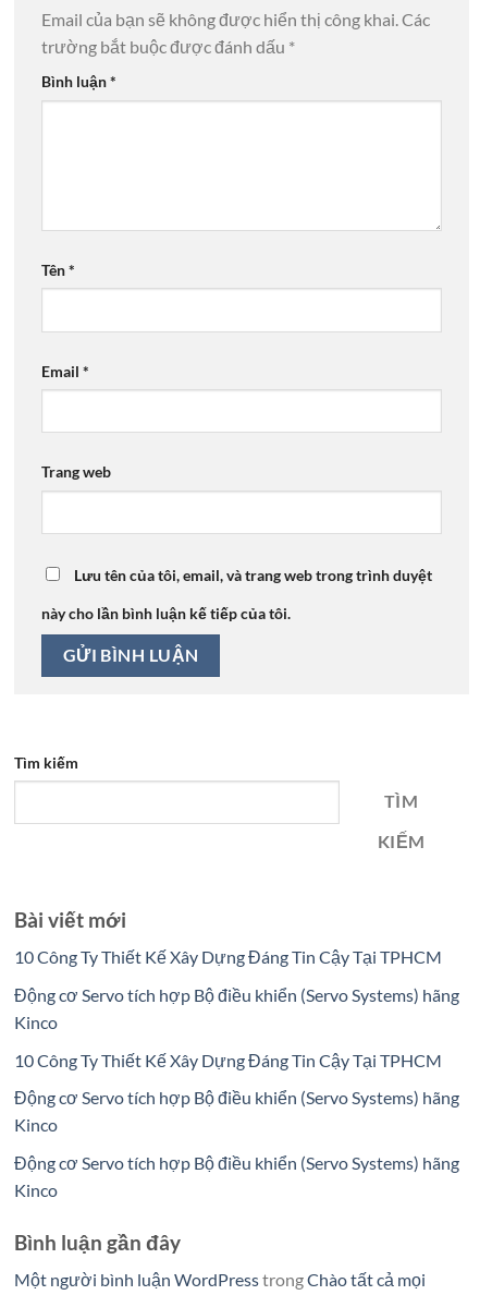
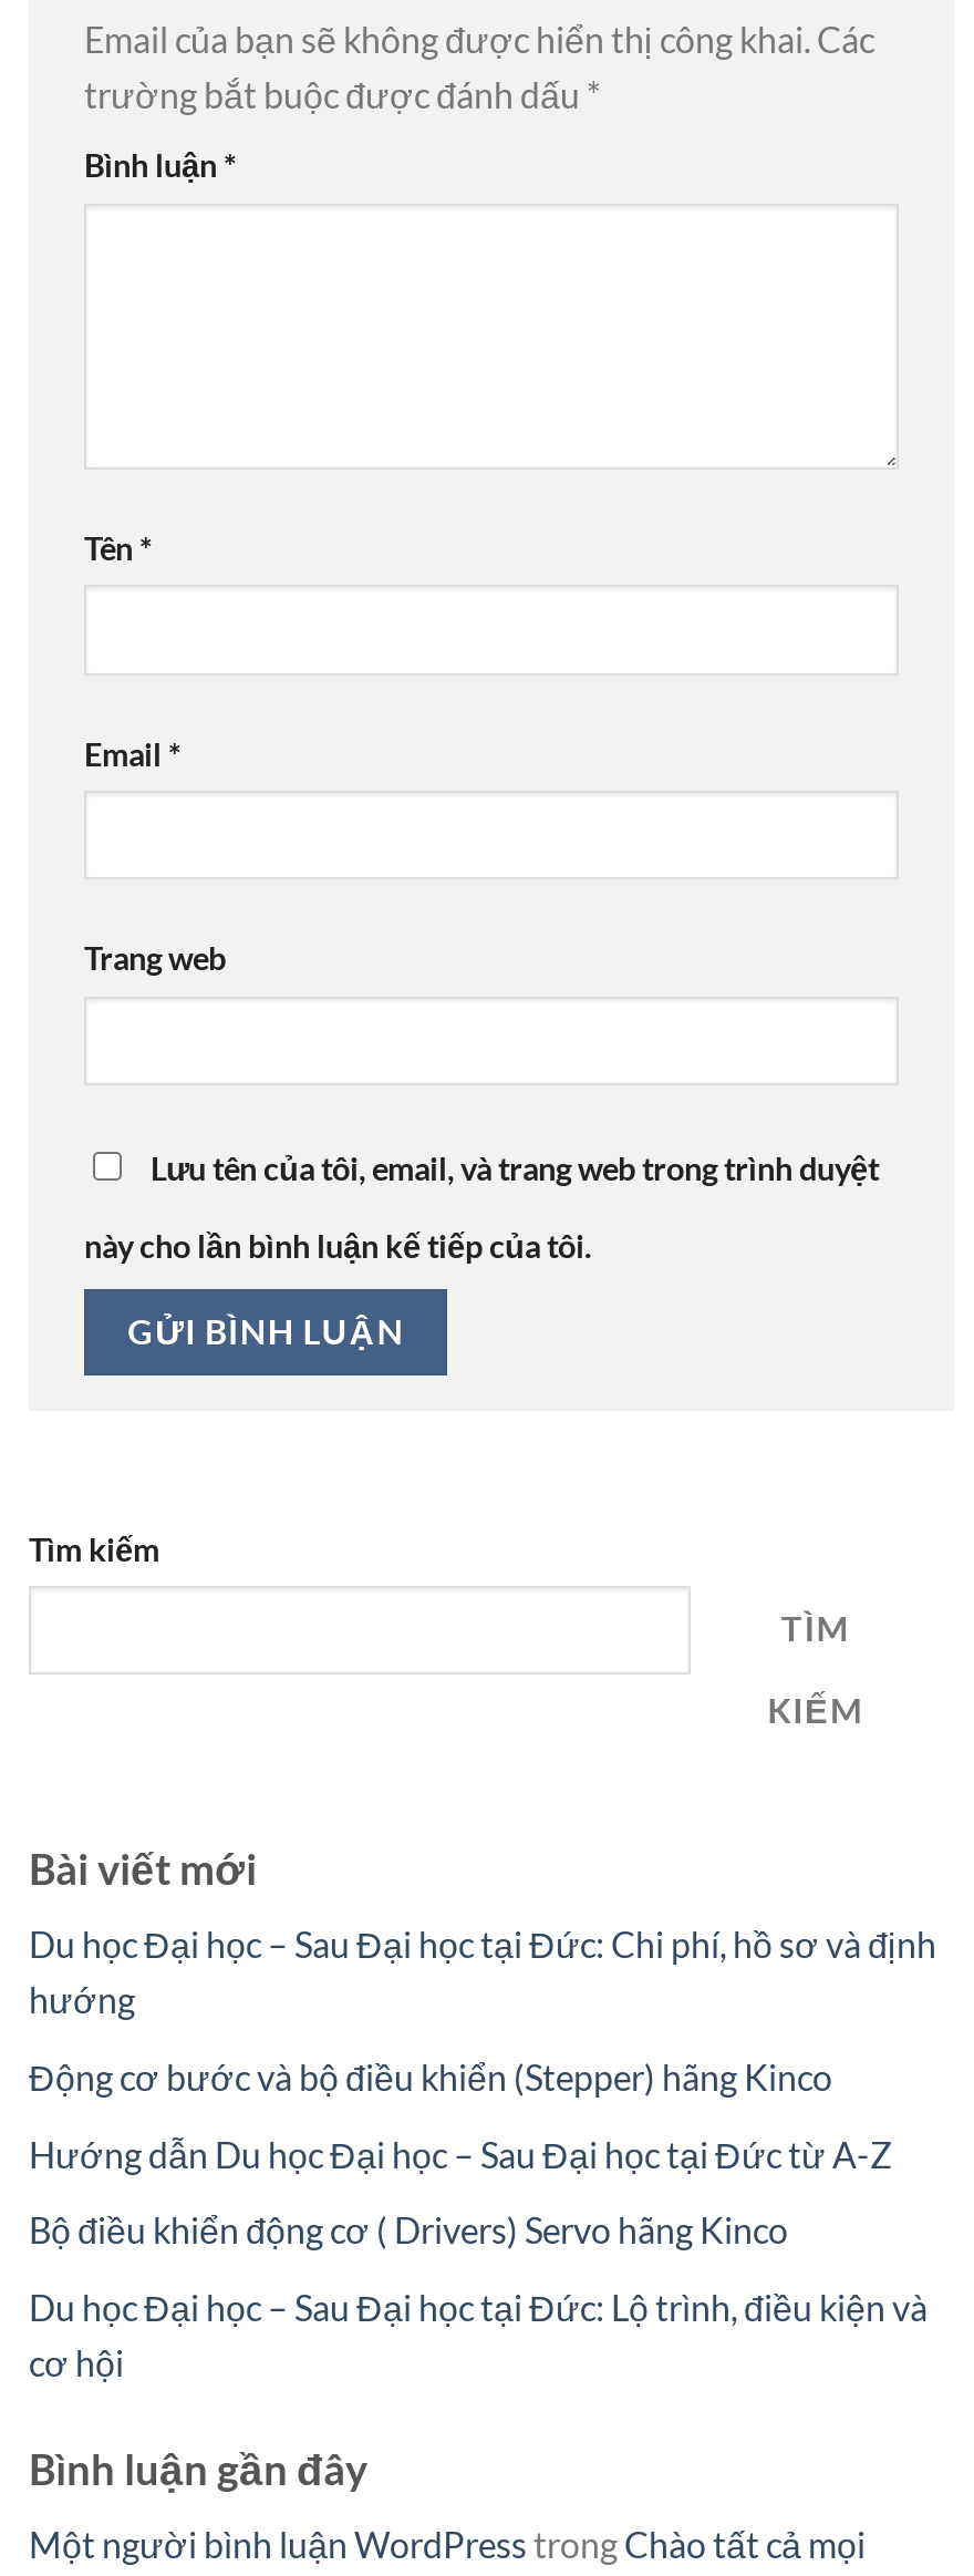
- 10 Công Ty Thiết Kế Xây Dựng Đáng Tin Cậy Tại TPHCM
+ Du học Đại học – Sau Đại học tại Đức: Chi phí, hồ sơ và định
+ hướng

- Động cơ Servo tích hợp Bộ điều khiển (Servo Systems) hãng
- Kinco
+ Động cơ bước và bộ điều khiển (Stepper) hãng Kinco

- 10 Công Ty Thiết Kế Xây Dựng Đáng Tin Cậy Tại TPHCM
+ Hướng dẫn Du học Đại học – Sau Đại học tại Đức từ A-Z

- Động cơ Servo tích hợp Bộ điều khiển (Servo Systems) hãng
- Kinco
+ Bộ điều khiển động cơ ( Drivers) Servo hãng Kinco

- Động cơ Servo tích hợp Bộ điều khiển (Servo Systems) hãng
- Kinco
+ Du học Đại học – Sau Đại học tại Đức: Lộ trình, điều kiện và
+ cơ hội
